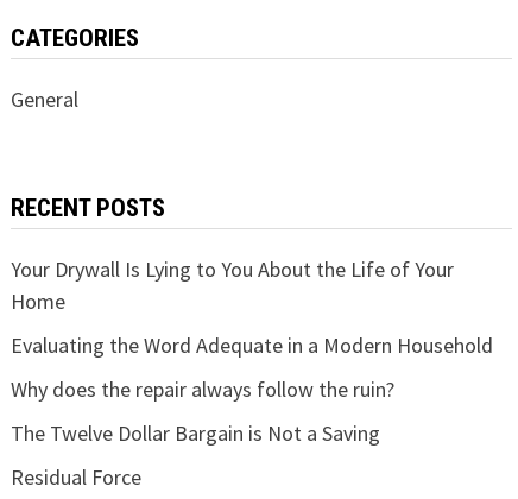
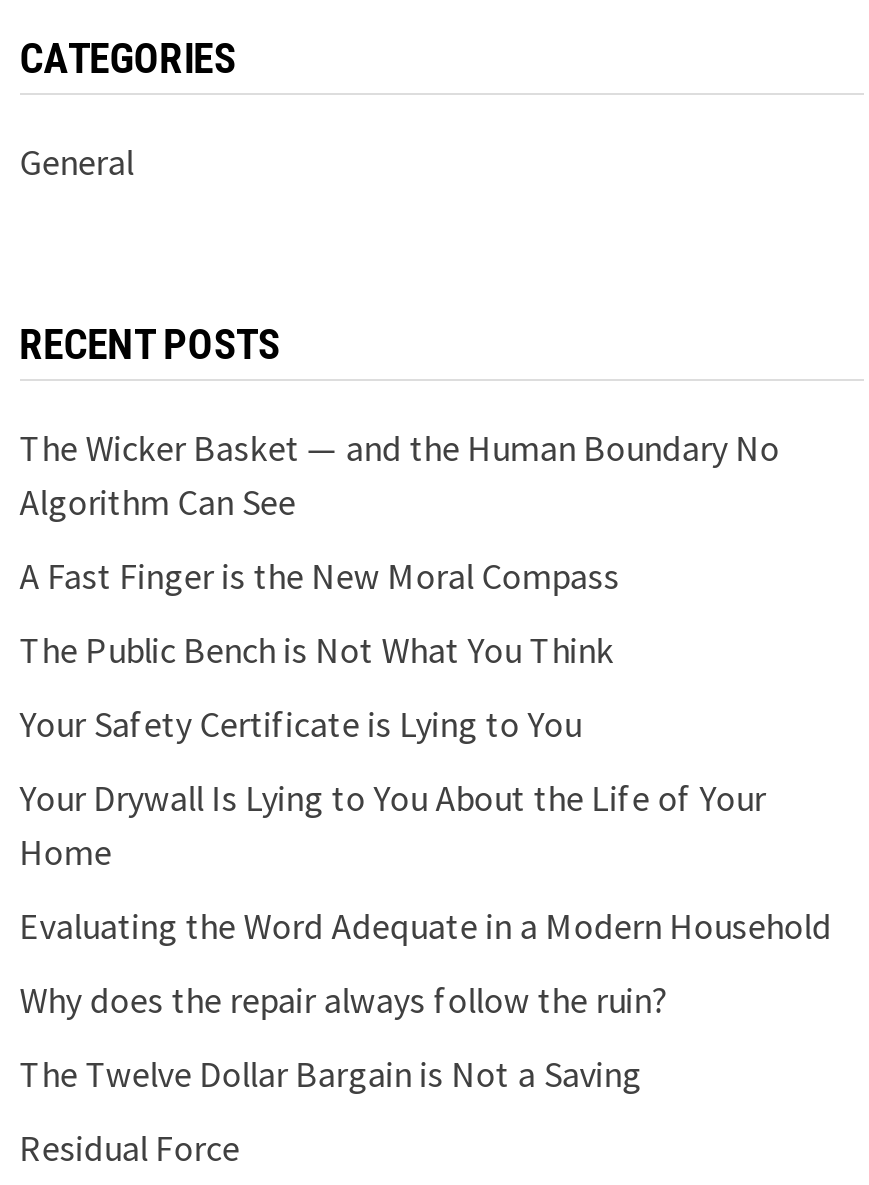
+ The Wicker Basket — and the Human Boundary No
+ Algorithm Can See
+ A Fast Finger is the New Moral Compass
+ The Public Bench is Not What You Think
+ Your Safety Certificate is Lying to You
